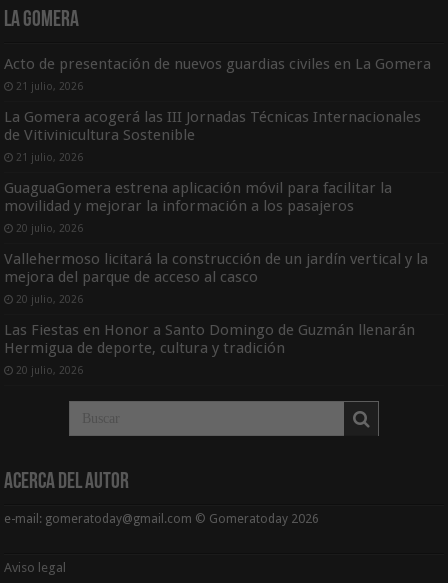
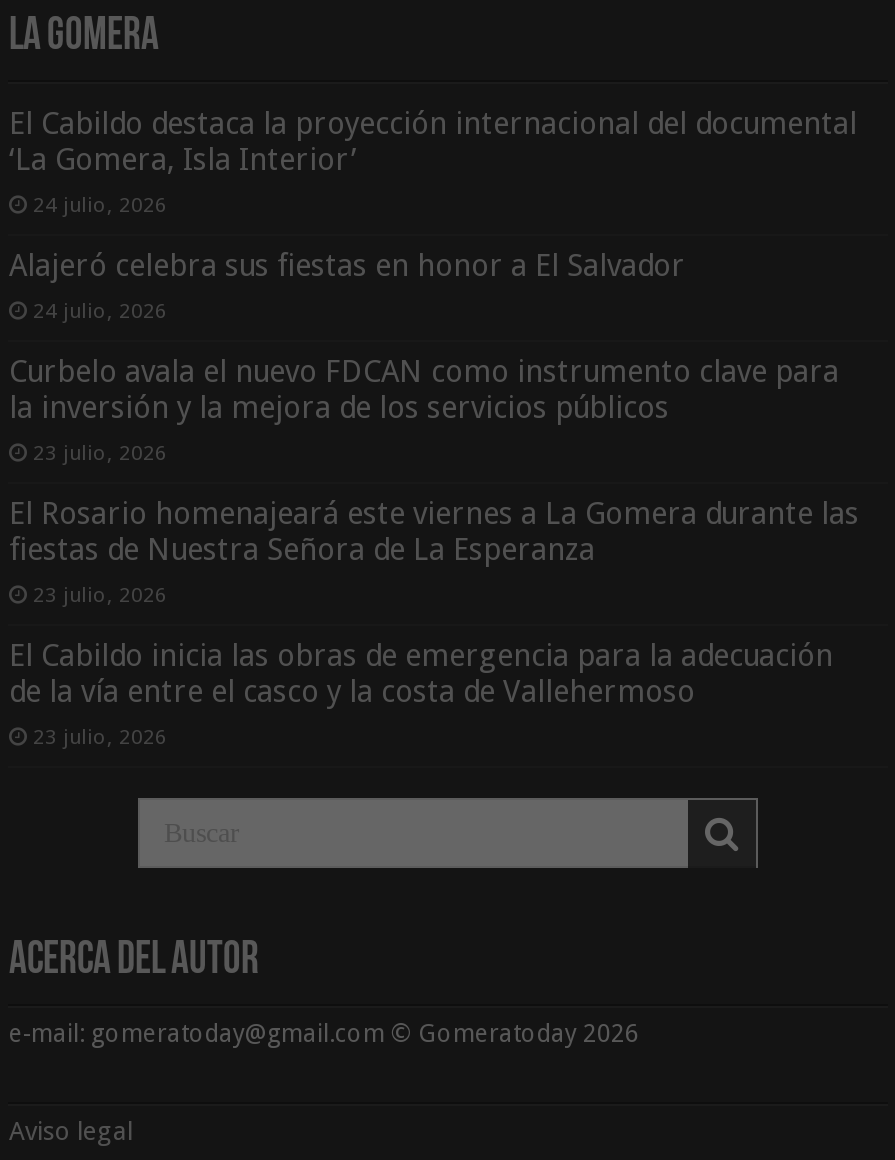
- Acto de presentación de nuevos guardias civiles en La Gomera
- 21 julio, 2026
+ El Cabildo destaca la proyección internacional del documental
+ ‘La Gomera, Isla Interior’
+ 24 julio, 2026

- La Gomera acogerá las III Jornadas Técnicas Internacionales
- de Vitivinicultura Sostenible
- 21 julio, 2026
+ Alajeró celebra sus fiestas en honor a El Salvador
+ 24 julio, 2026

- GuaguaGomera estrena aplicación móvil para facilitar la
- movilidad y mejorar la información a los pasajeros
- 20 julio, 2026
+ Curbelo avala el nuevo FDCAN como instrumento clave para
+ la inversión y la mejora de los servicios públicos
+ 23 julio, 2026

- Vallehermoso licitará la construcción de un jardín vertical y la
- mejora del parque de acceso al casco
- 20 julio, 2026
+ El Rosario homenajeará este viernes a La Gomera durante las
+ fiestas de Nuestra Señora de La Esperanza
+ 23 julio, 2026

- Las Fiestas en Honor a Santo Domingo de Guzmán llenarán
- Hermigua de deporte, cultura y tradición
- 20 julio, 2026
+ El Cabildo inicia las obras de emergencia para la adecuación
+ de la vía entre el casco y la costa de Vallehermoso
+ 23 julio, 2026
